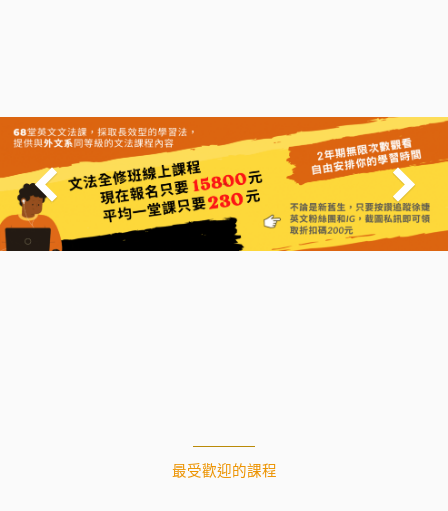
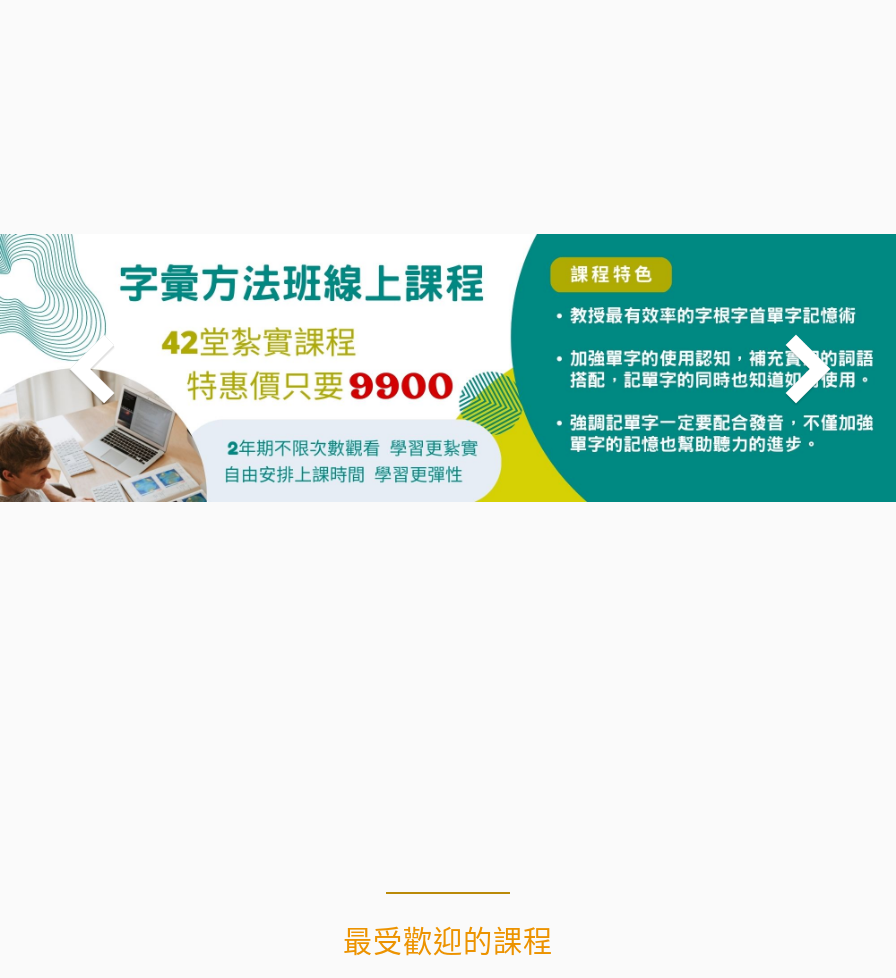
- [image]
+ [image]
